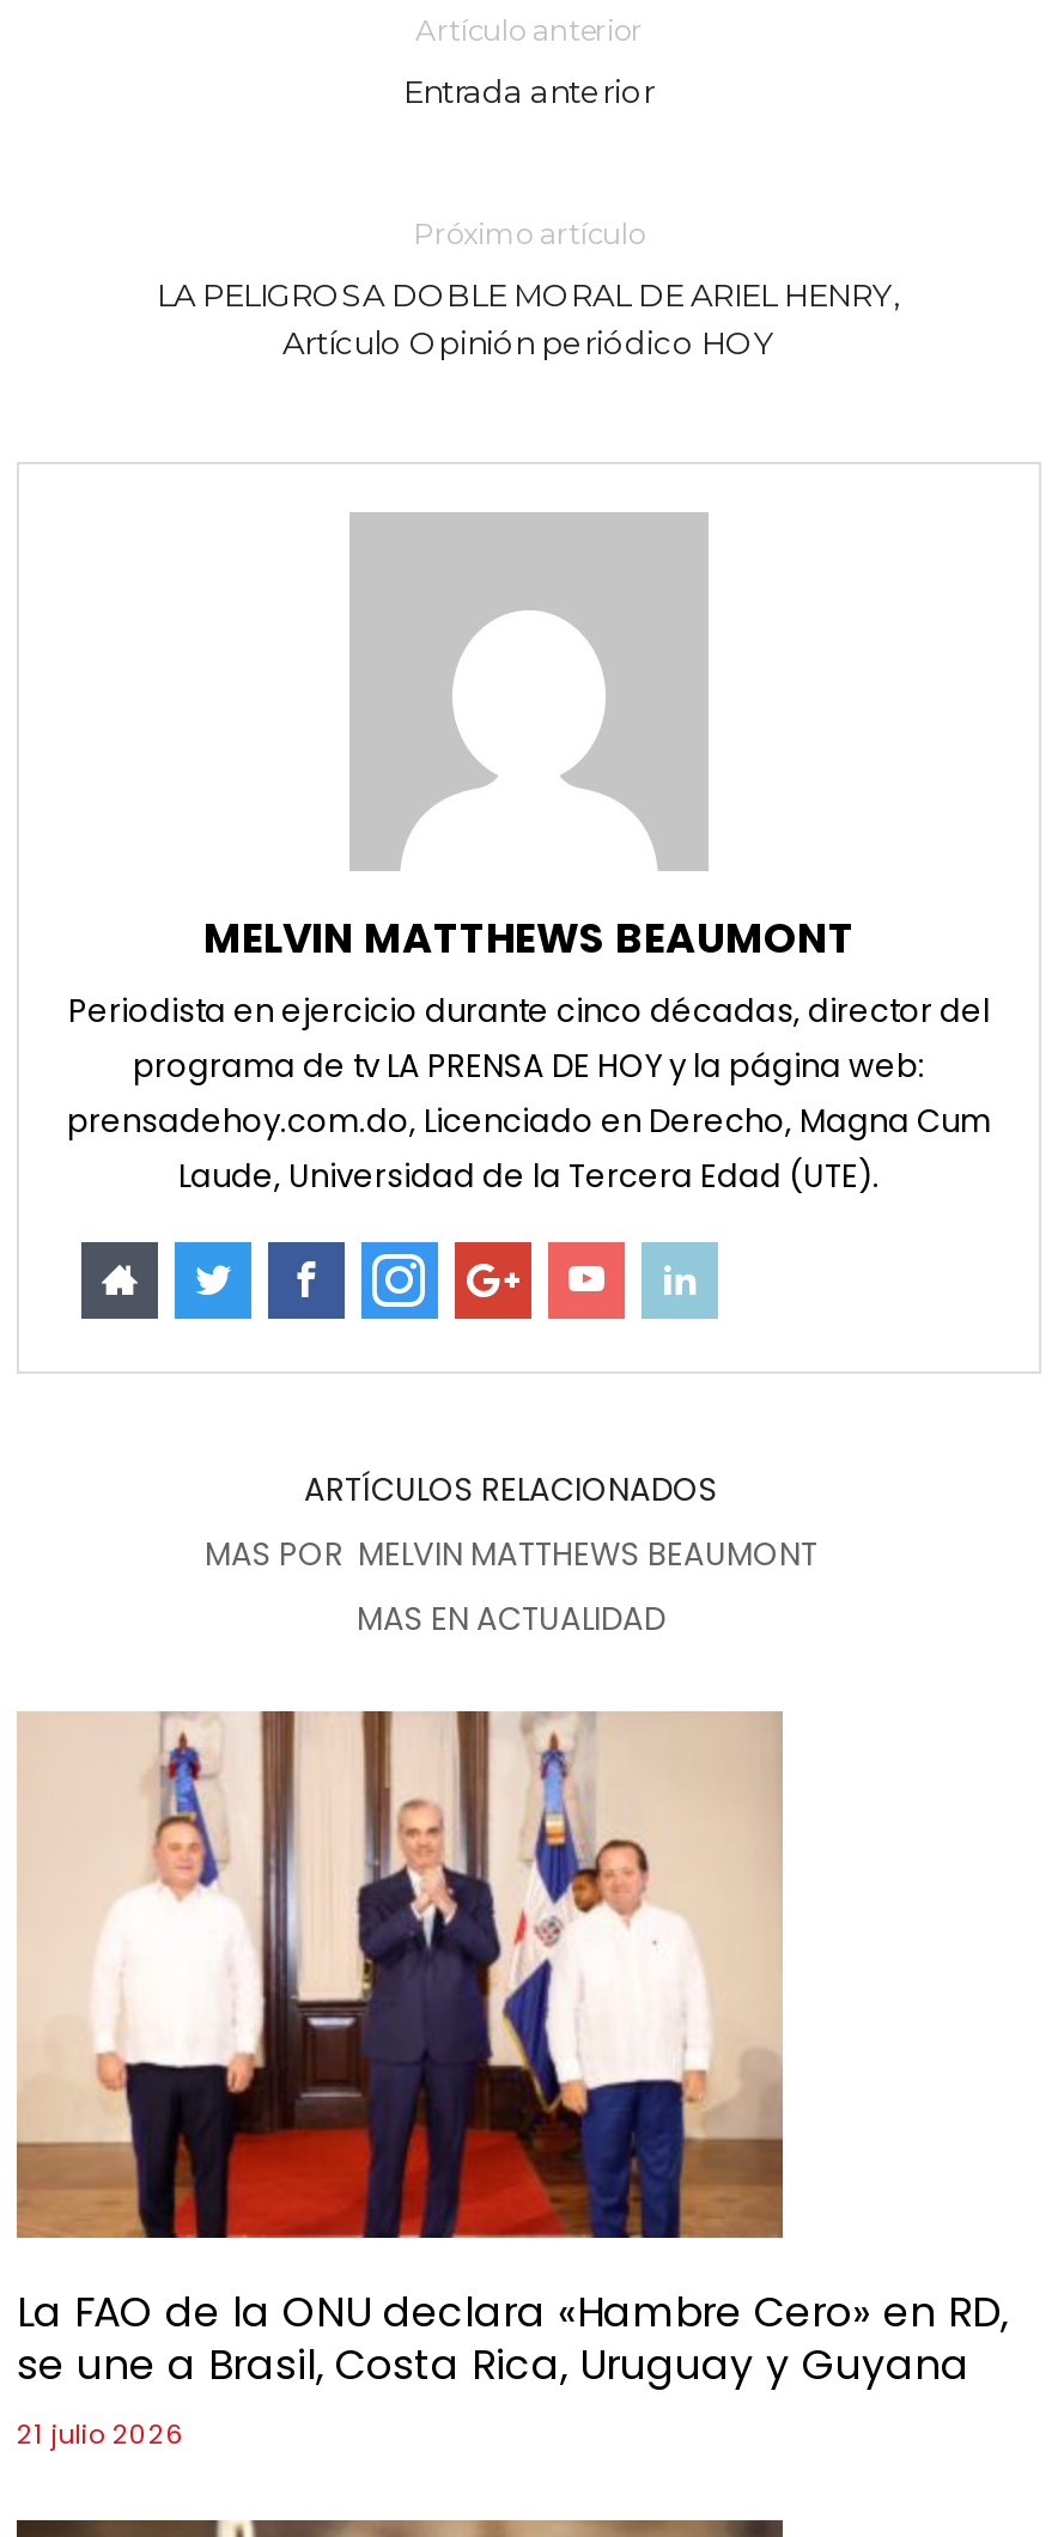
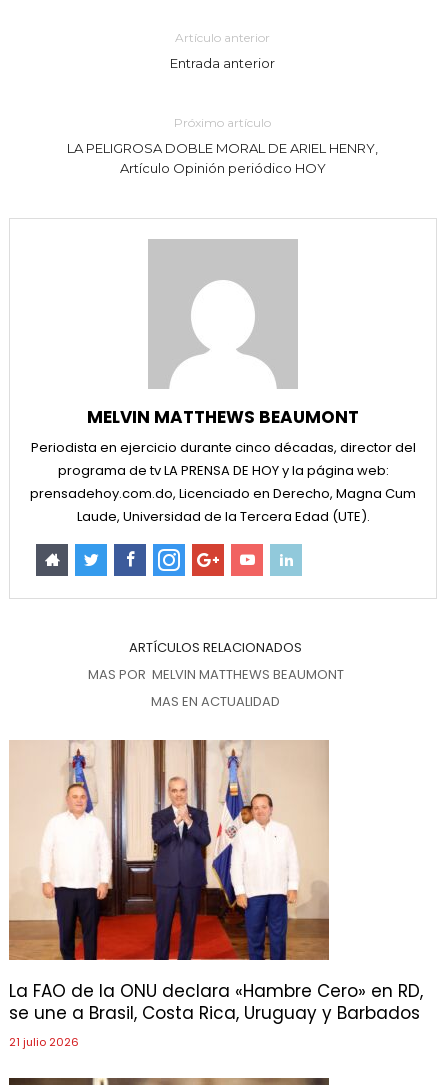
- se une a Brasil, Costa Rica, Uruguay y Guyana
+ se une a Brasil, Costa Rica, Uruguay y Barbados
